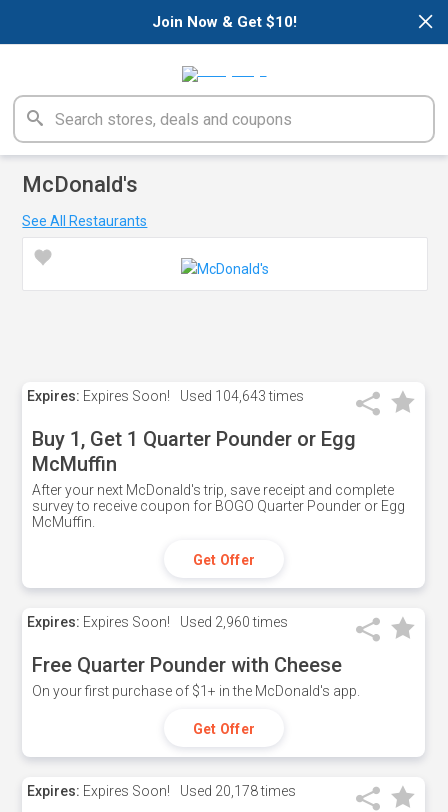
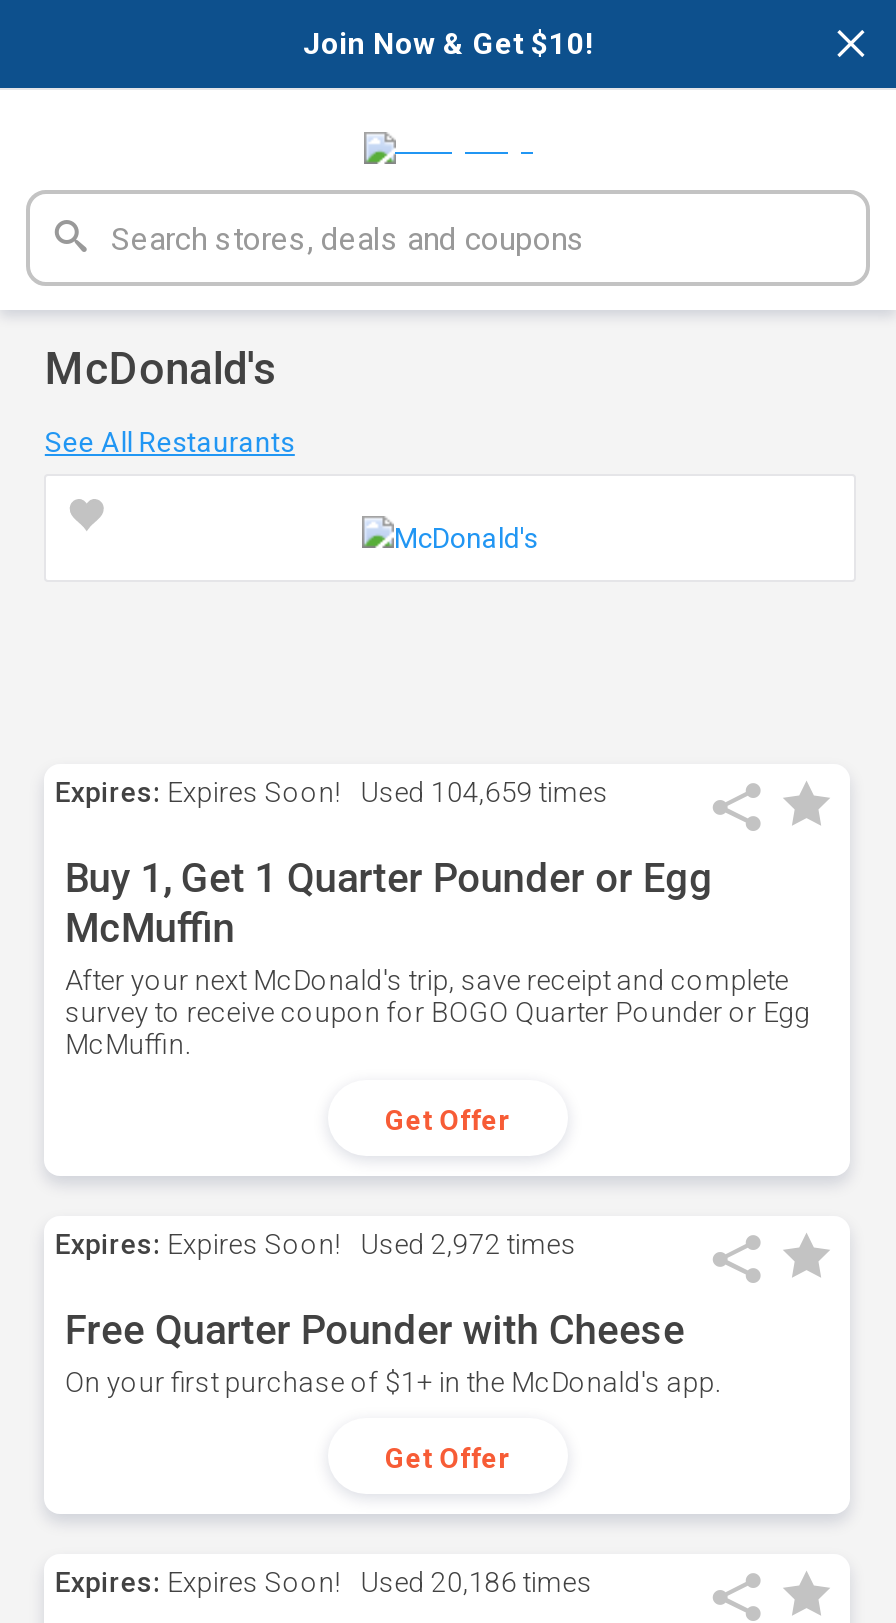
- Expires: Expires Soon! Used 104,643 times
+ Expires: Expires Soon! Used 104,659 times

- Expires: Expires Soon! Used 2,960 times
+ Expires: Expires Soon! Used 2,972 times

- Expires: Expires Soon! Used 20,178 times
+ Expires: Expires Soon! Used 20,186 times
